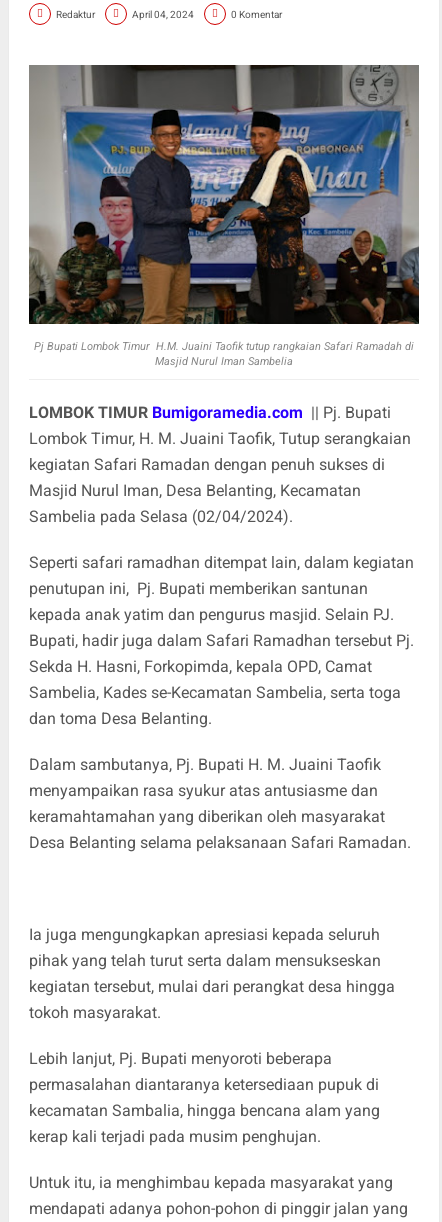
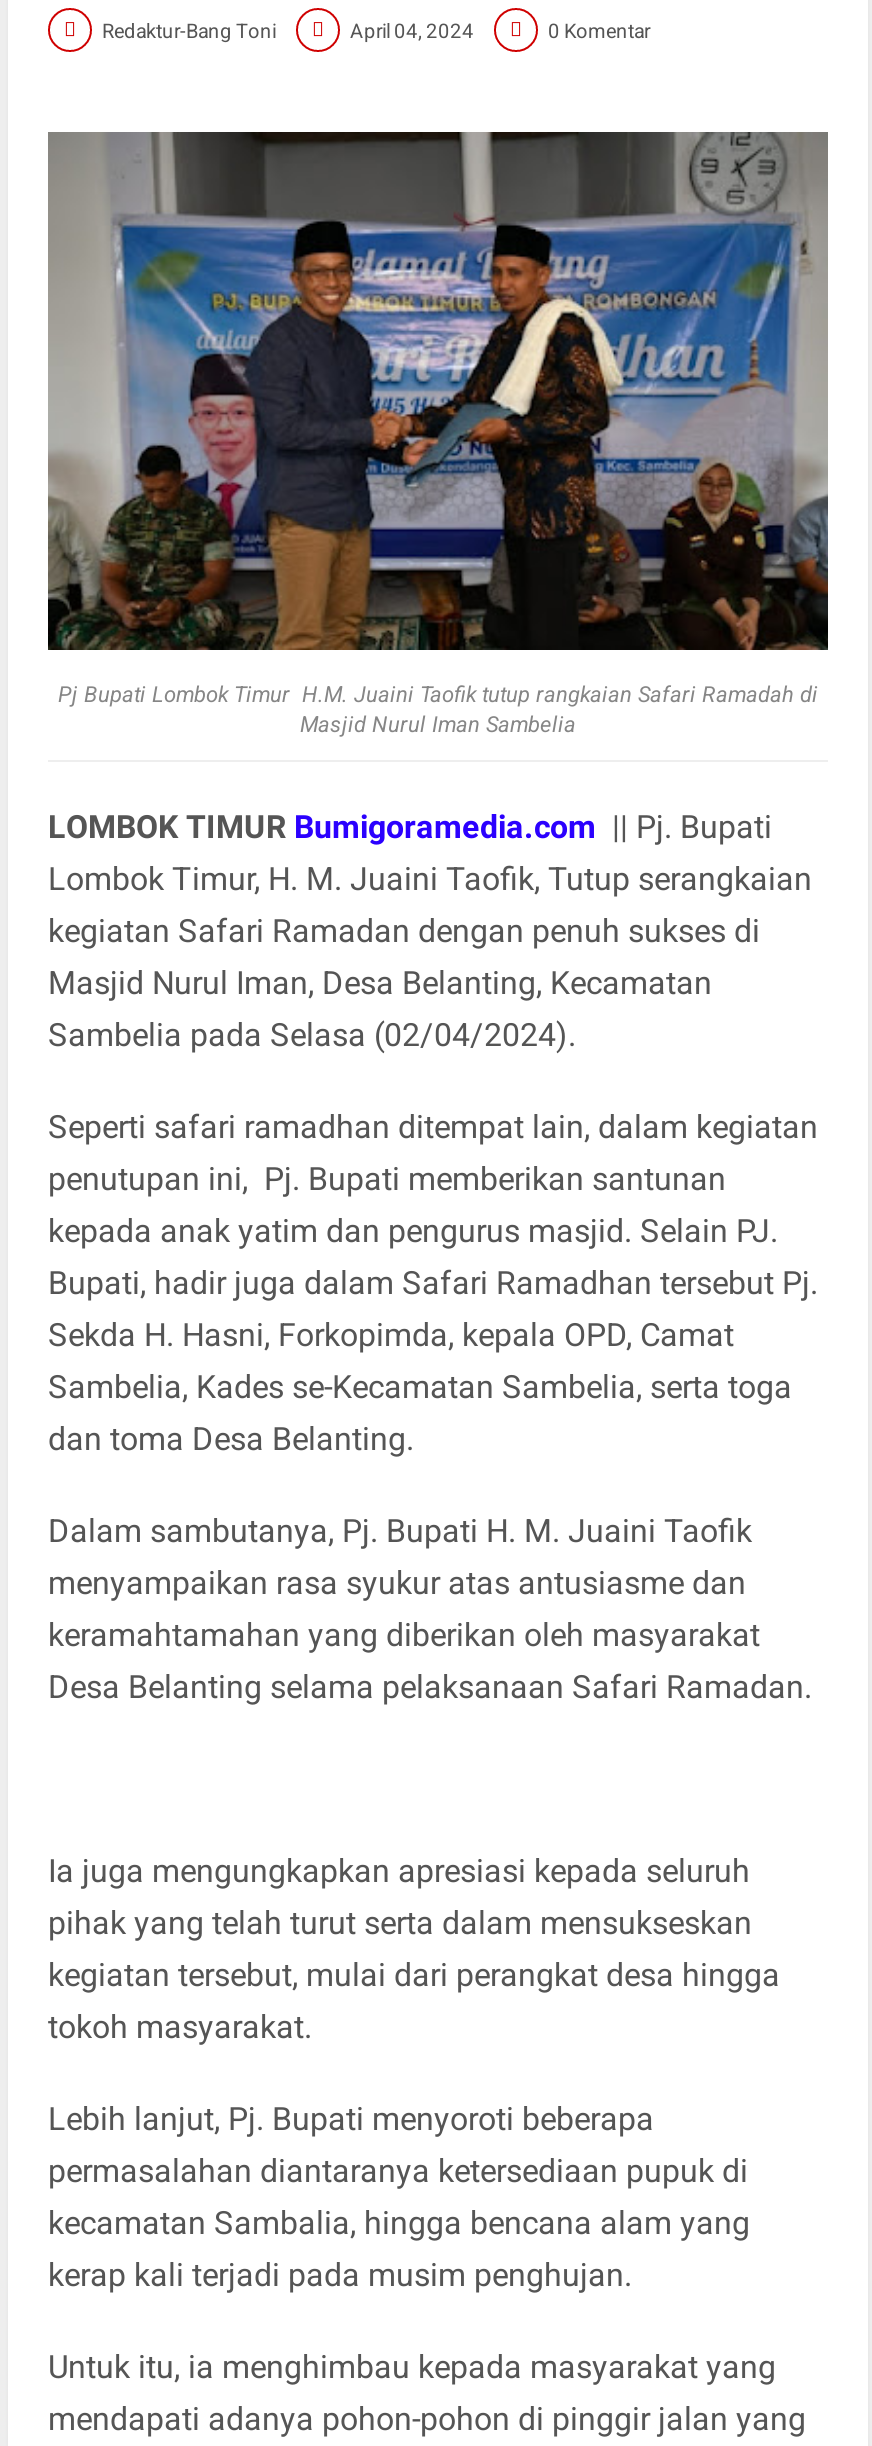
- Redaktur
+ Redaktur-Bang Toni
